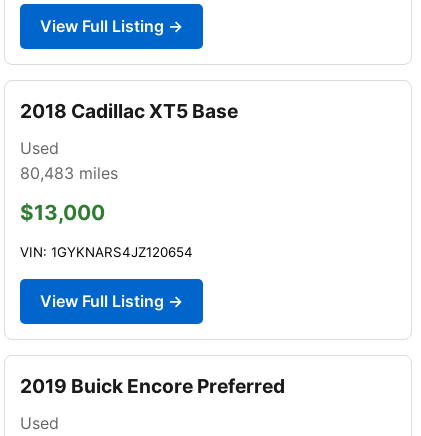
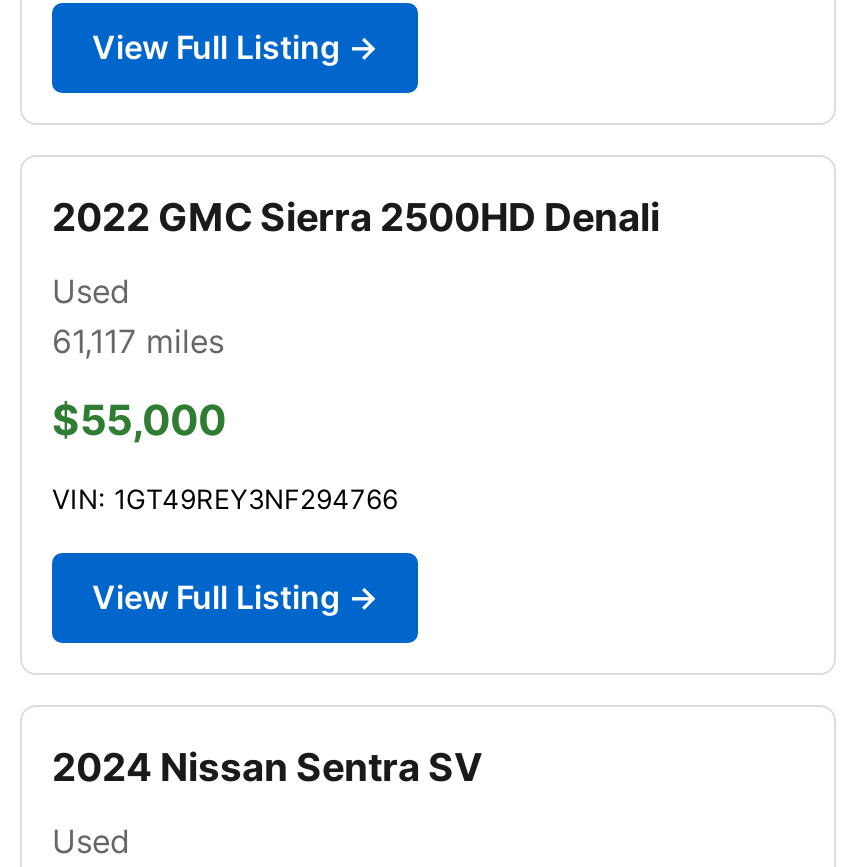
- 2018 Cadillac XT5 Base
+ 2022 GMC Sierra 2500HD Denali

- 80,483 miles
+ 61,117 miles

- $13,000
+ $55,000

- VIN: 1GYKNARS4JZ120654
+ VIN: 1GT49REY3NF294766

- 2019 Buick Encore Preferred
+ 2024 Nissan Sentra SV
